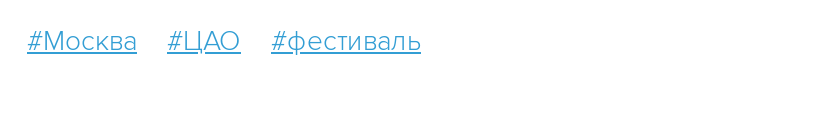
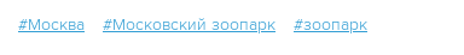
- #ЦАО
- #фестиваль
+ #Московский зоопарк
+ #зоопарк
